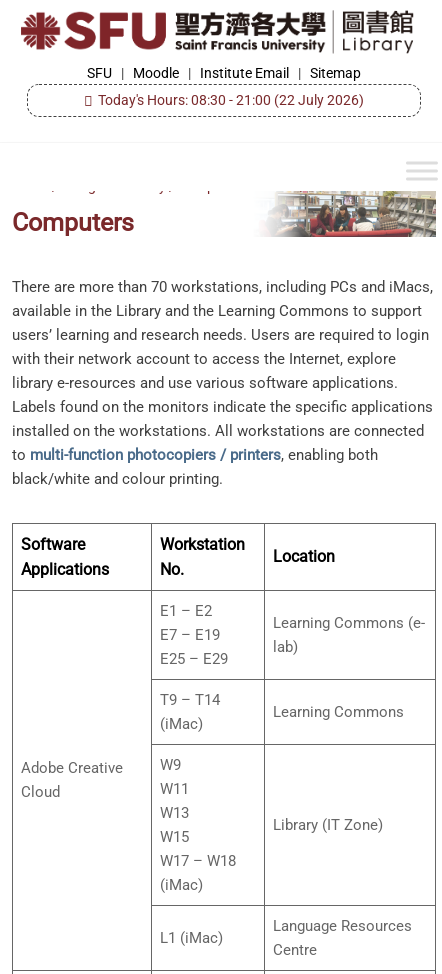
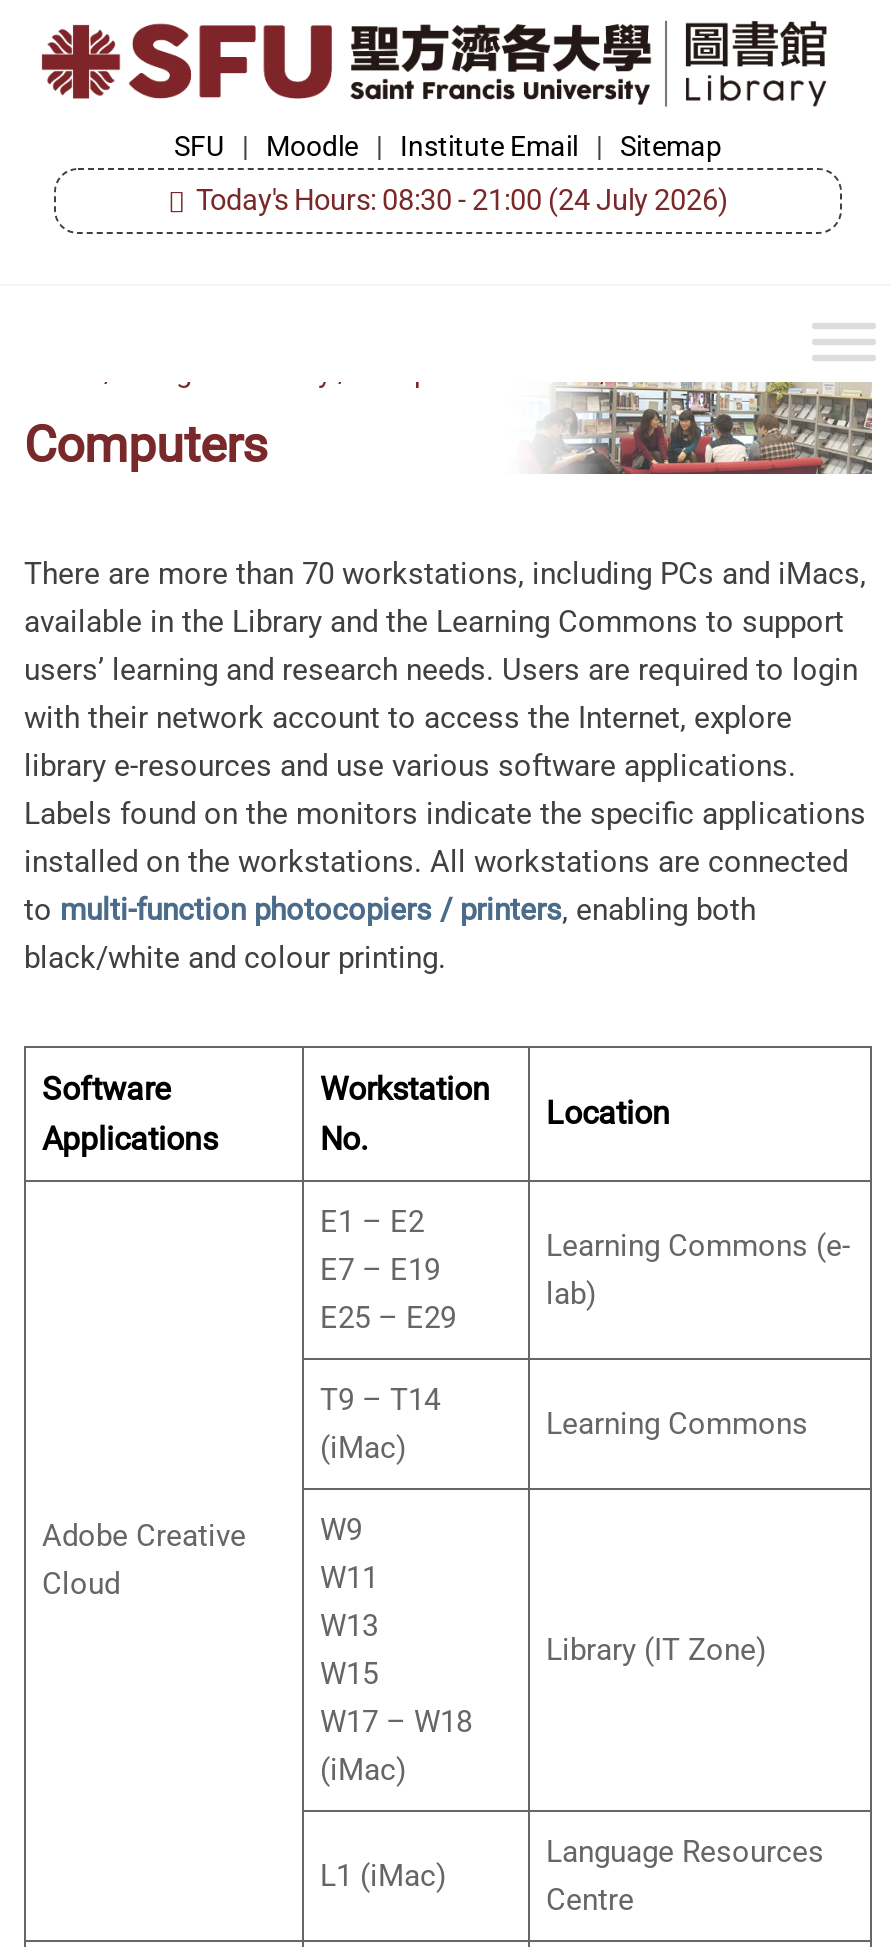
- Today's Hours: 08:30 - 21:00 (22 July 2026)
+ Today's Hours: 08:30 - 21:00 (24 July 2026)
